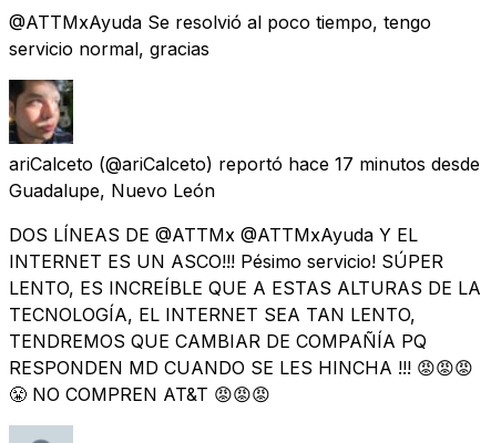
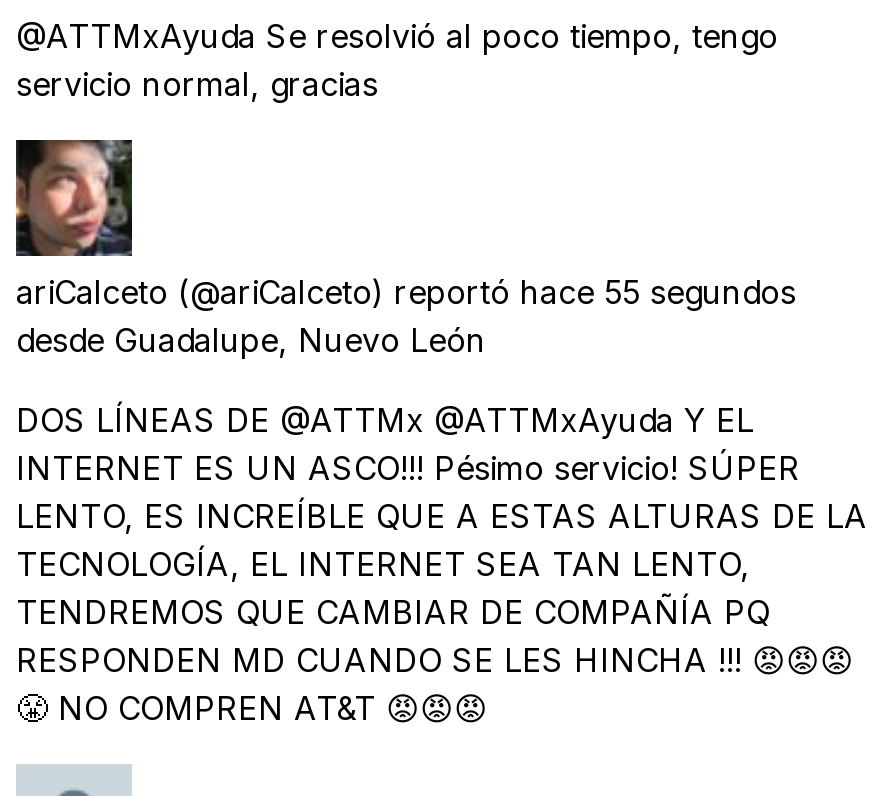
- ariCalceto (@ariCalceto) reportó hace 17 minutos desde
- Guadalupe, Nuevo León
+ ariCalceto (@ariCalceto) reportó hace 55 segundos
+ desde Guadalupe, Nuevo León
